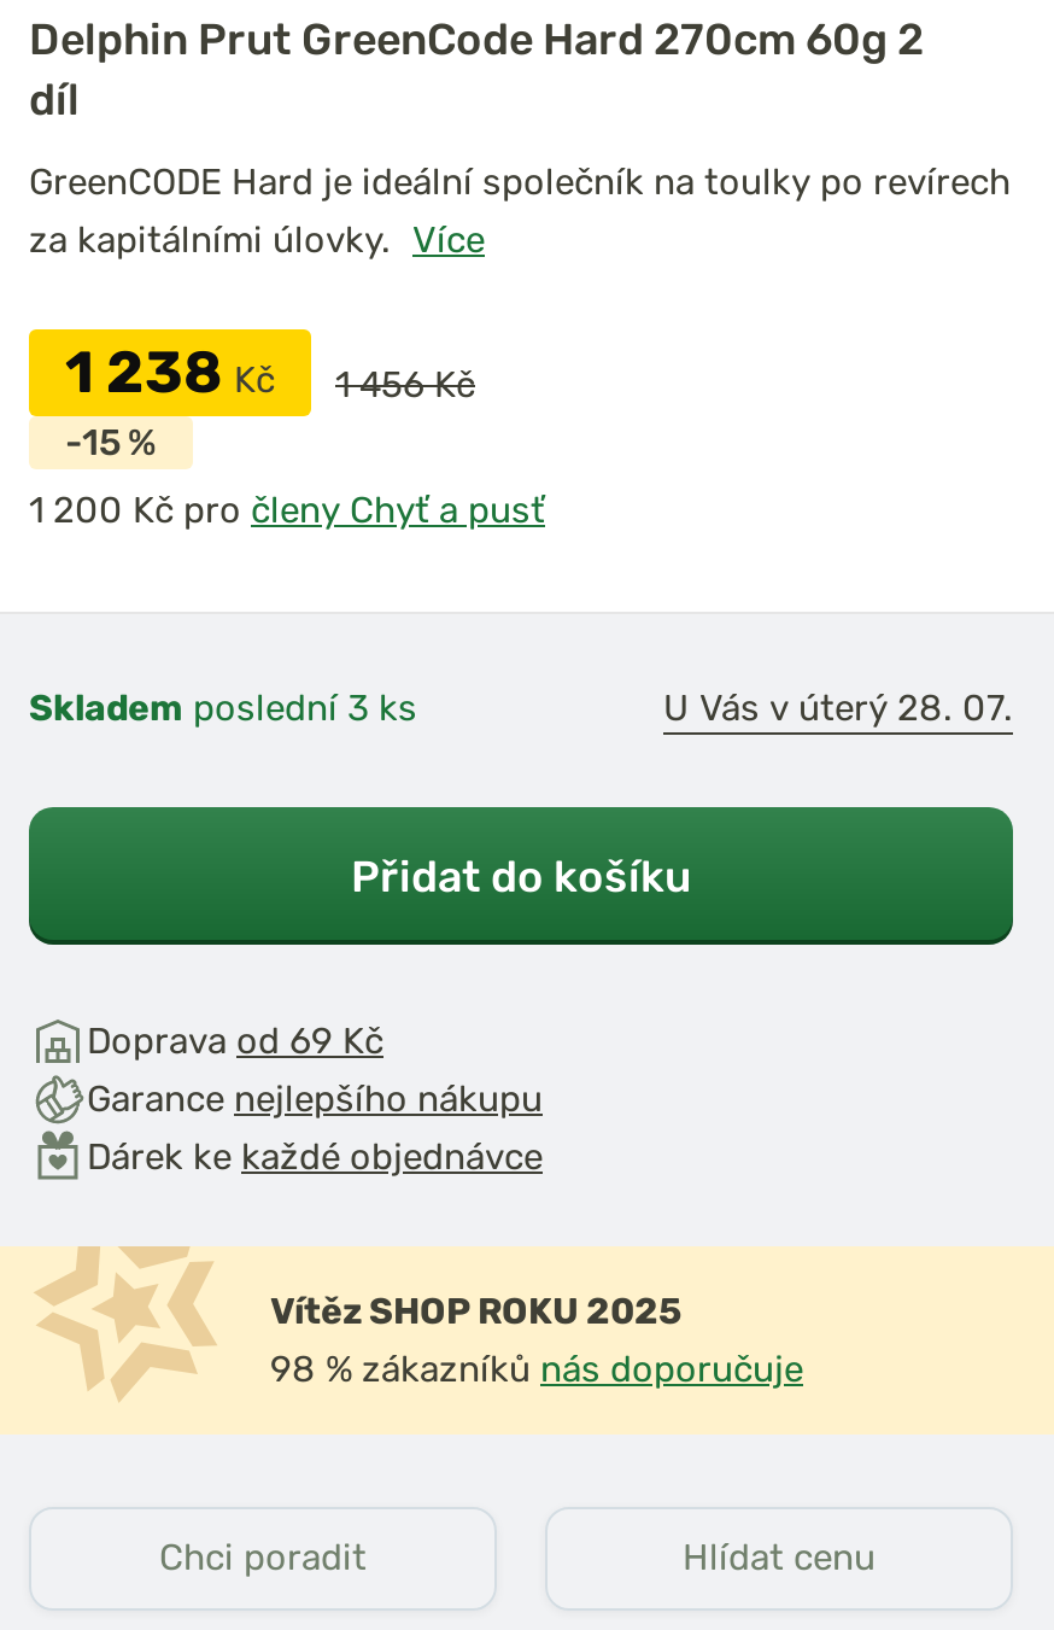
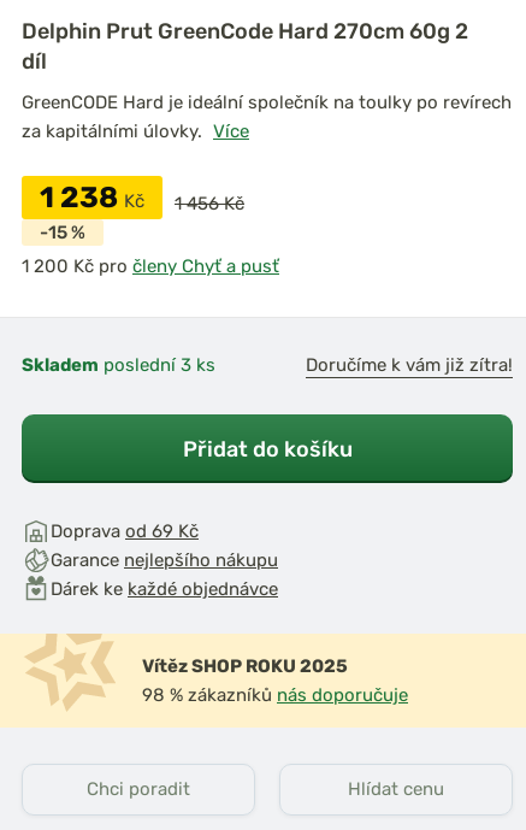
- U Vás v úterý 28. 07.
+ Doručíme k vám již zítra!
